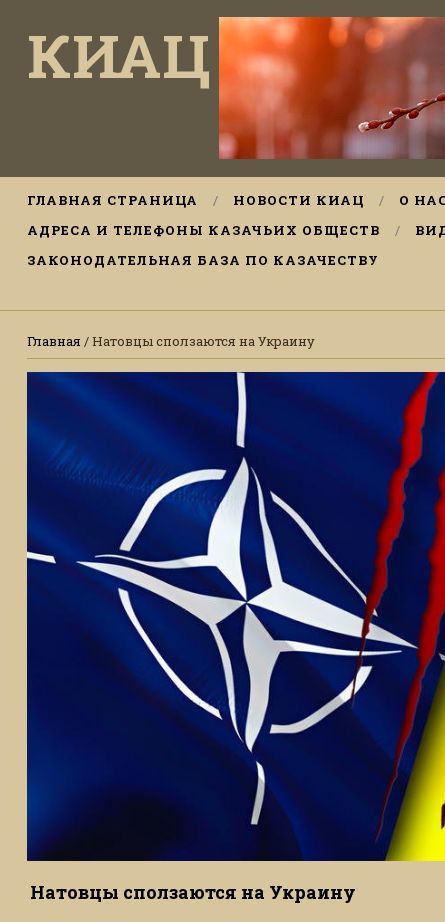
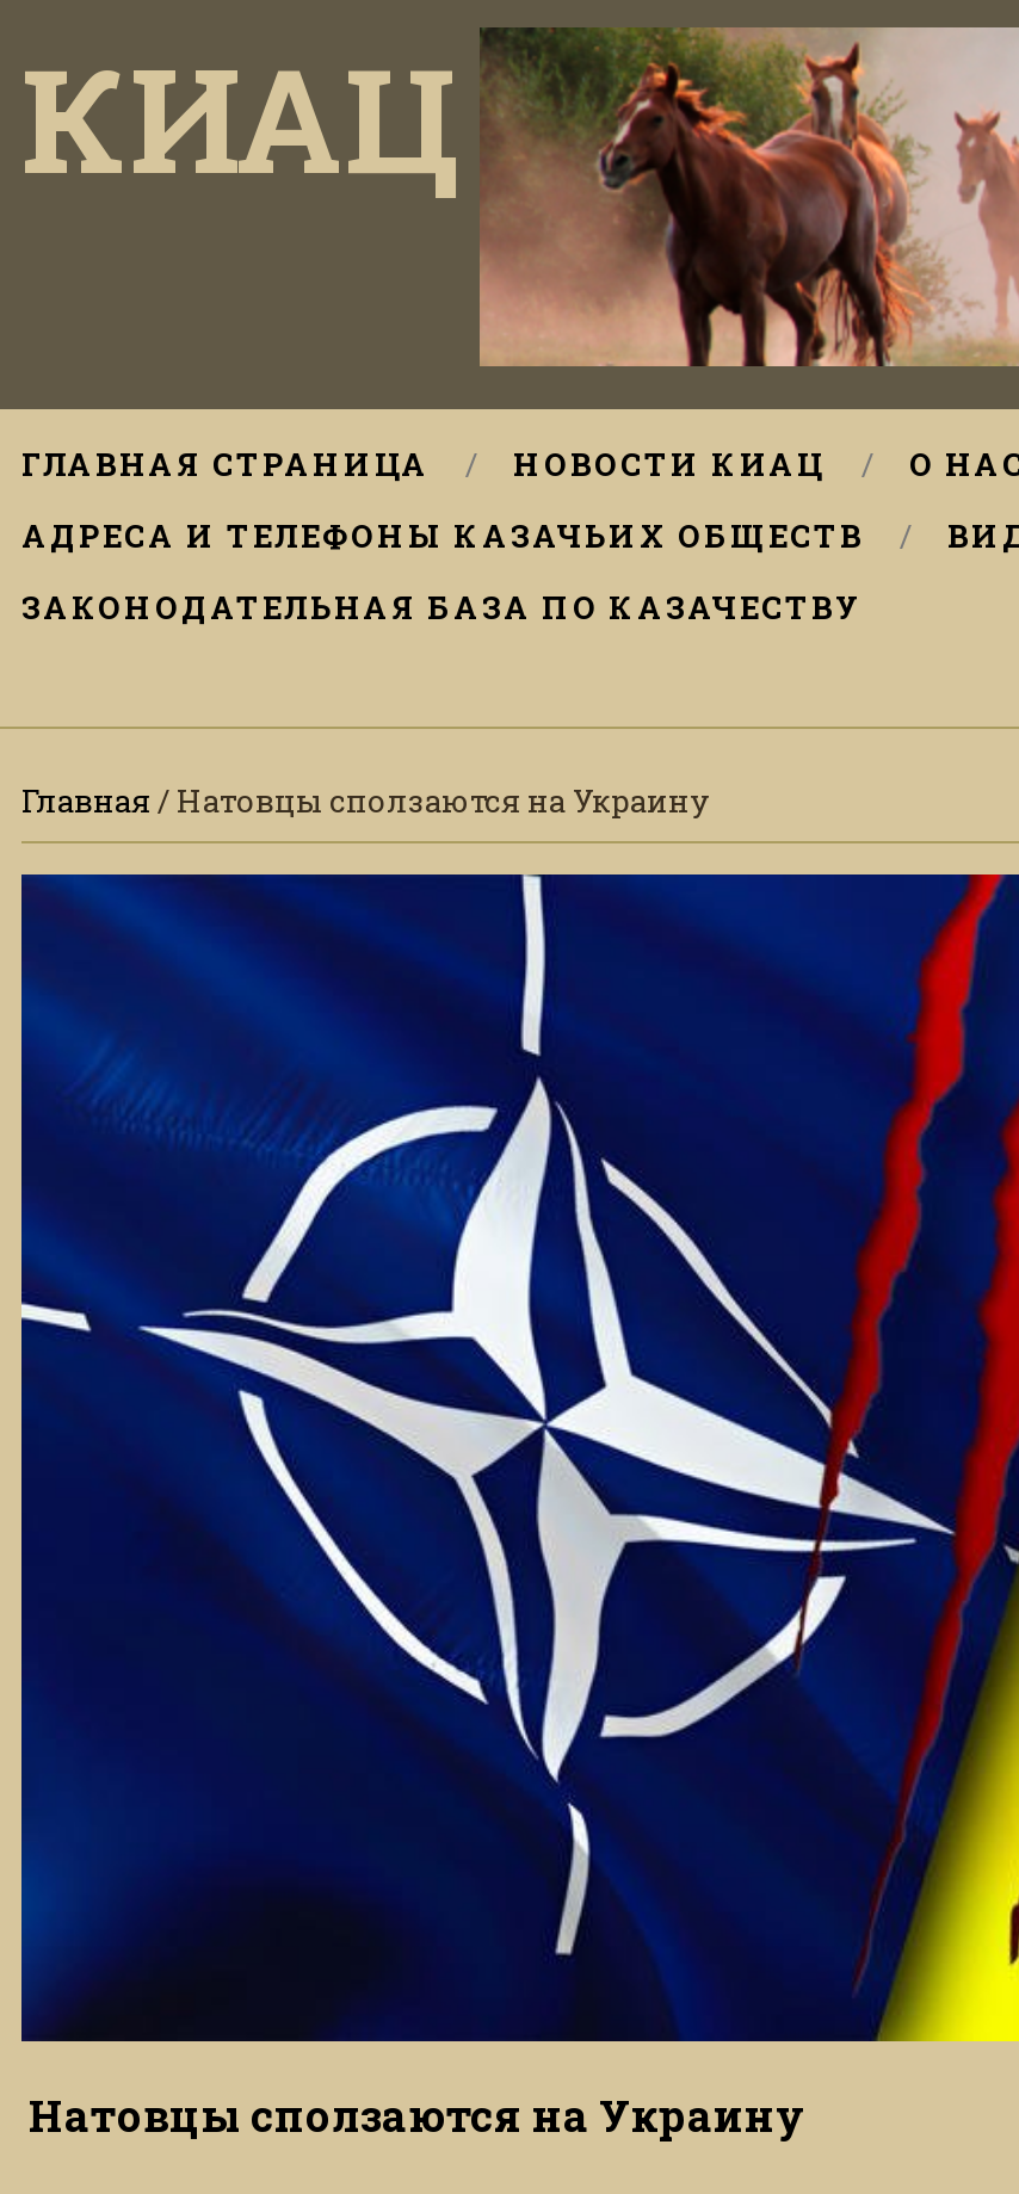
- [image]
+ [image]
